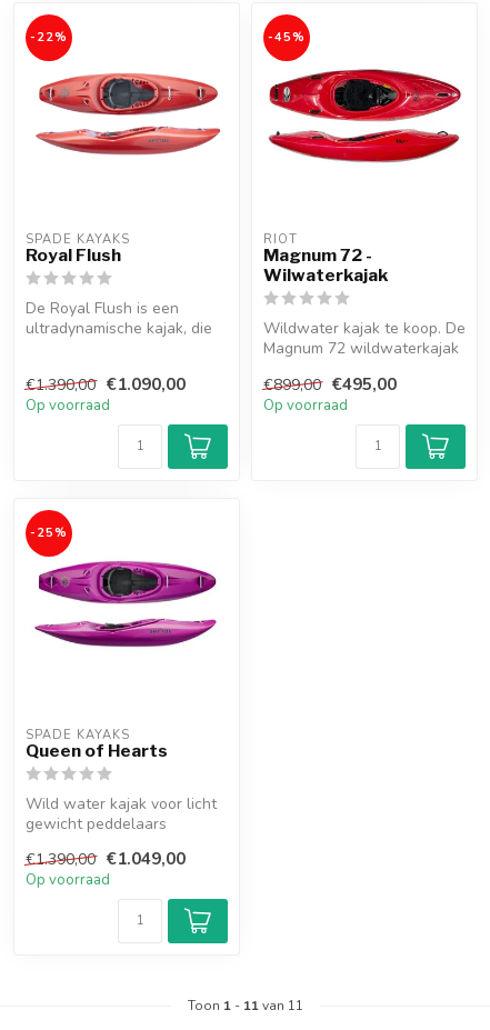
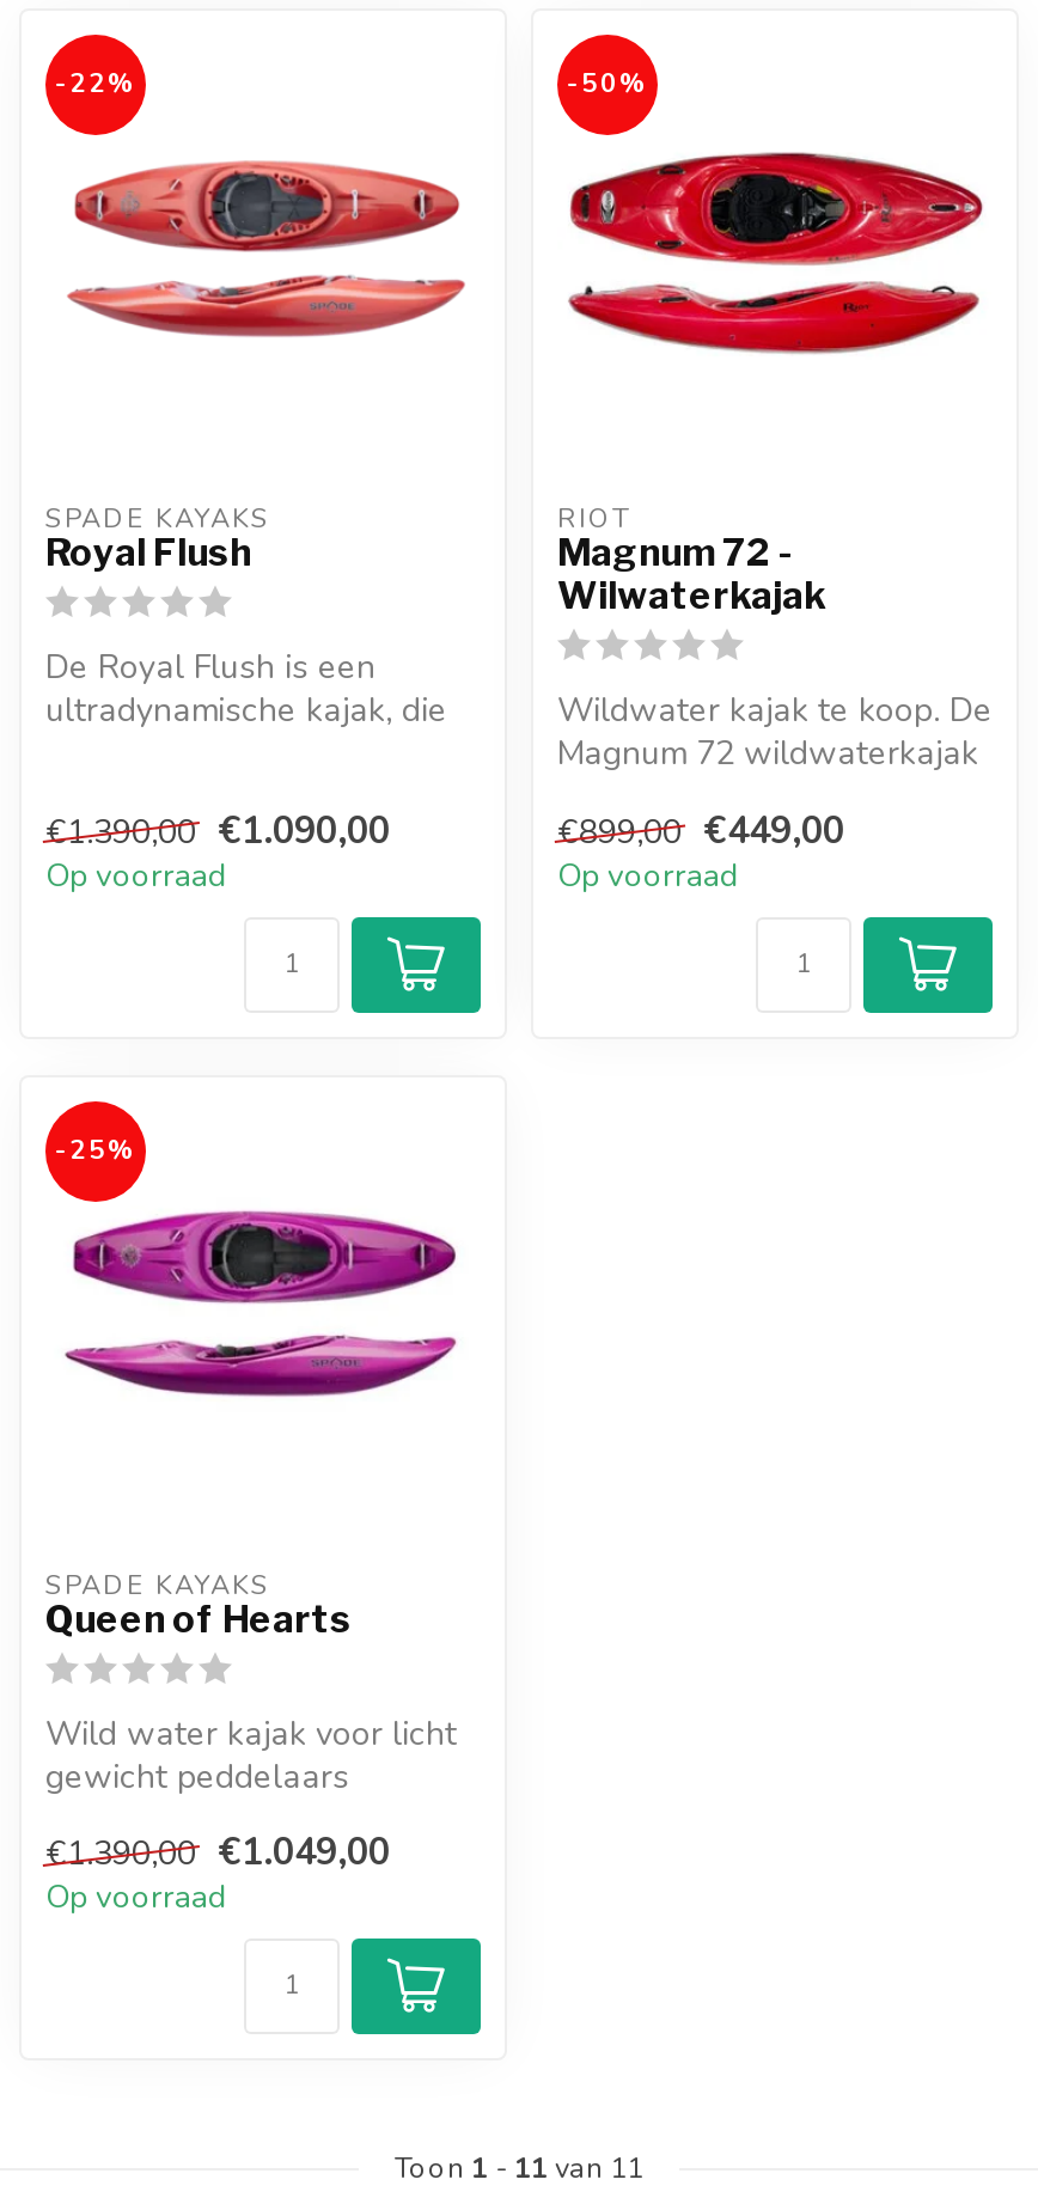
- -45%
+ -50%

- €899,00 €495,00
+ €899,00 €449,00
